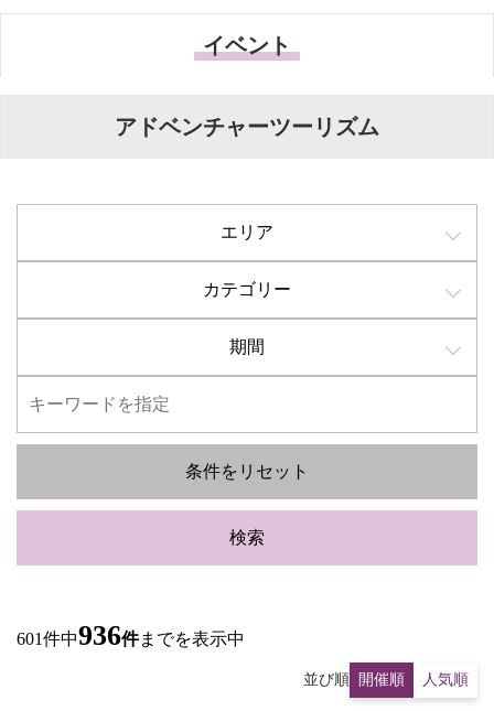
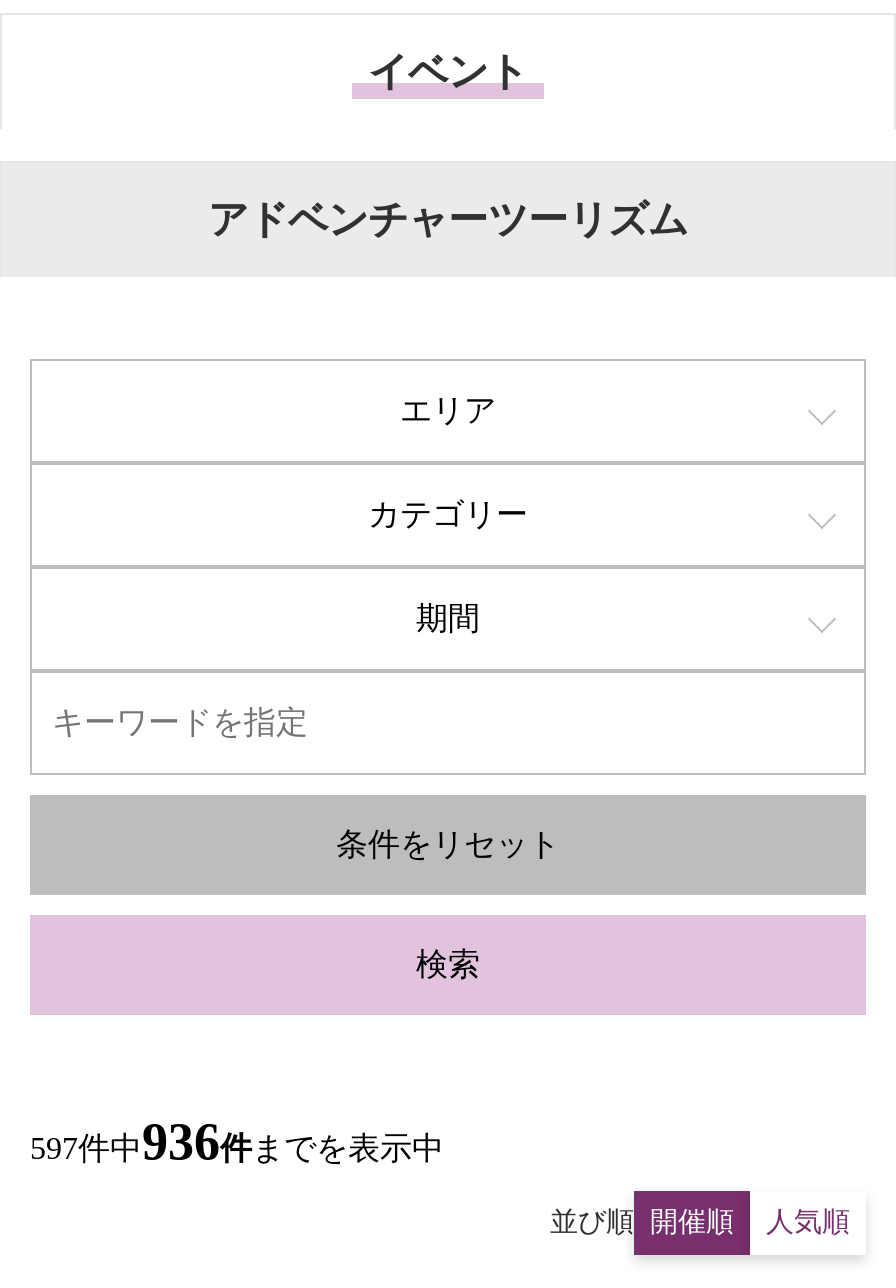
- 601件中936件までを表示中
+ 597件中936件までを表示中
